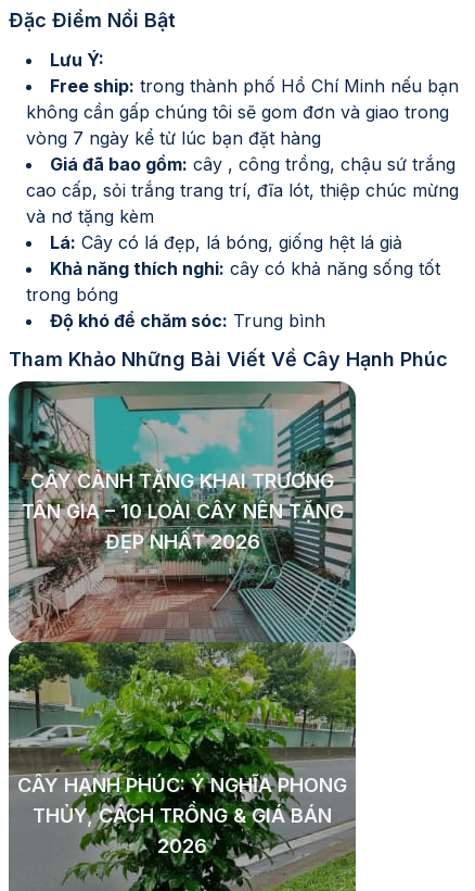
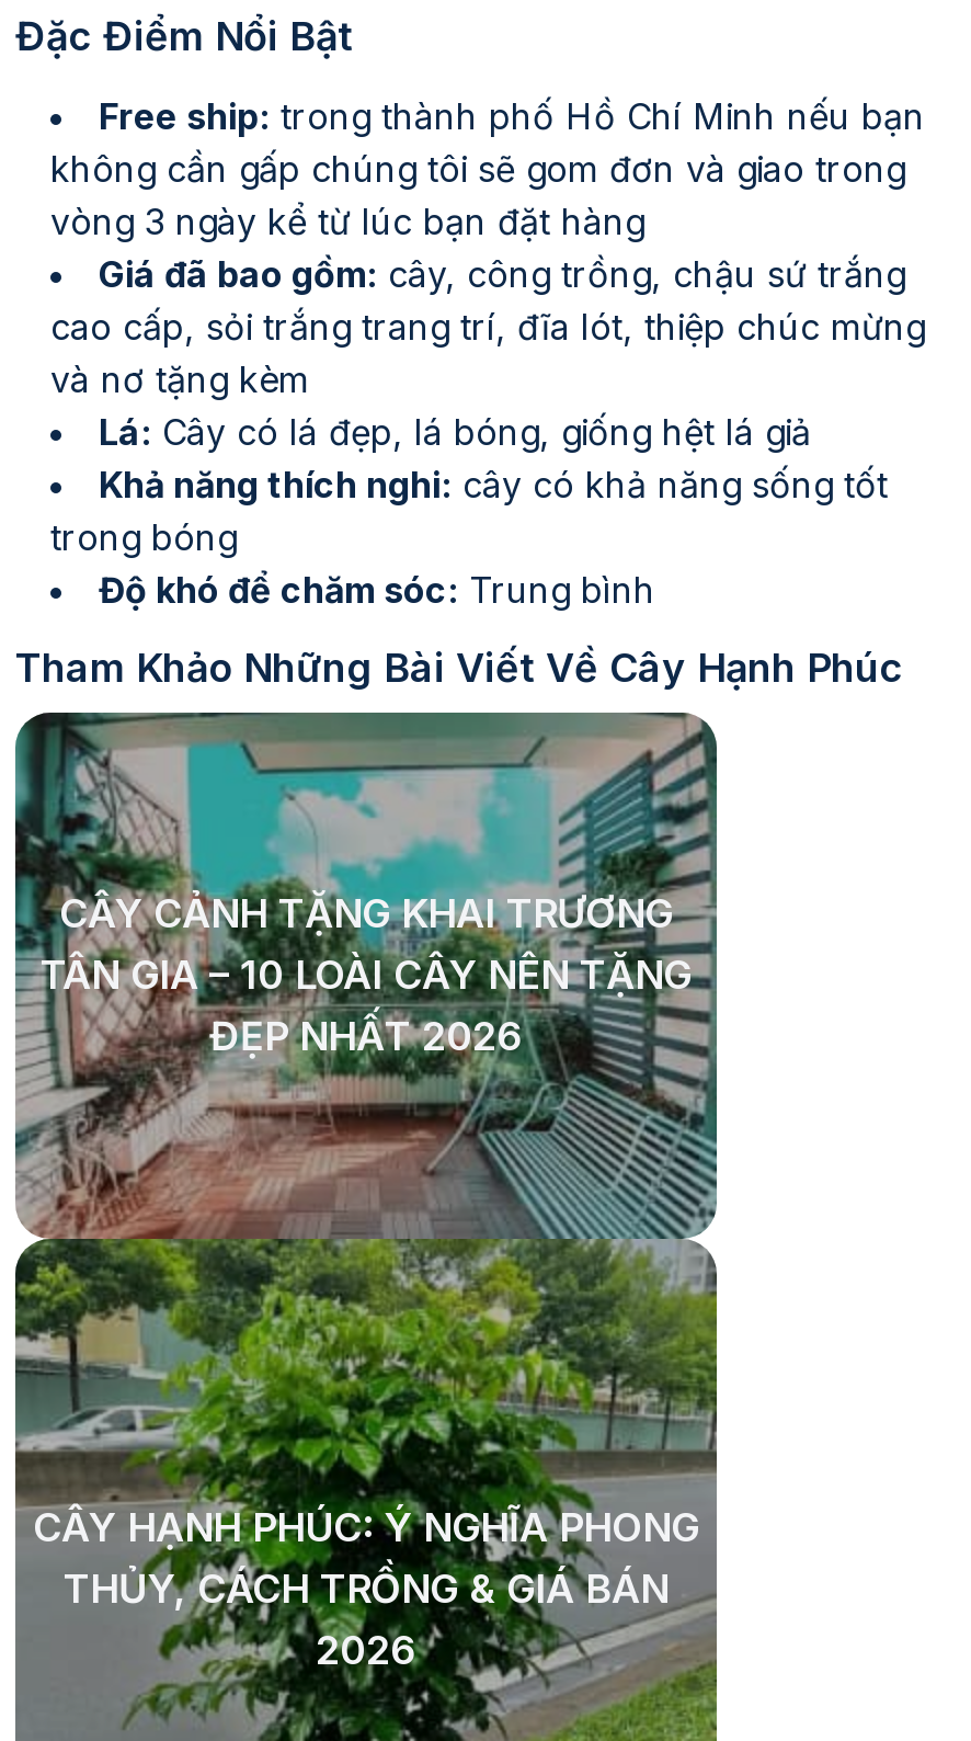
- Lưu Ý:

- vòng 7 ngày kể từ lúc bạn đặt hàng
- Giá đã bao gồm: cây , công trồng, chậu sứ trắng
+ vòng 3 ngày kể từ lúc bạn đặt hàng
+ Giá đã bao gồm: cây, công trồng, chậu sứ trắng
